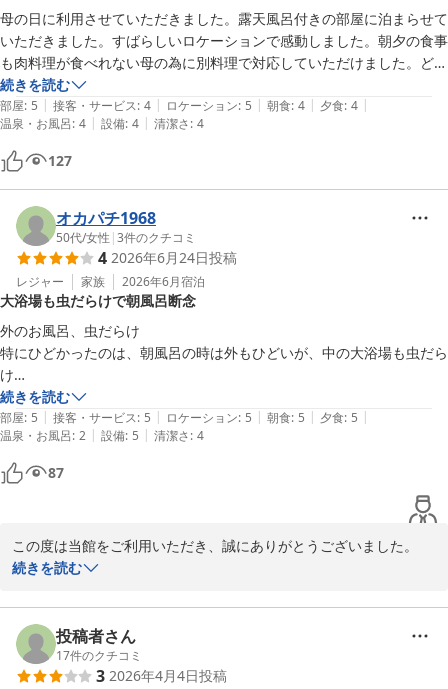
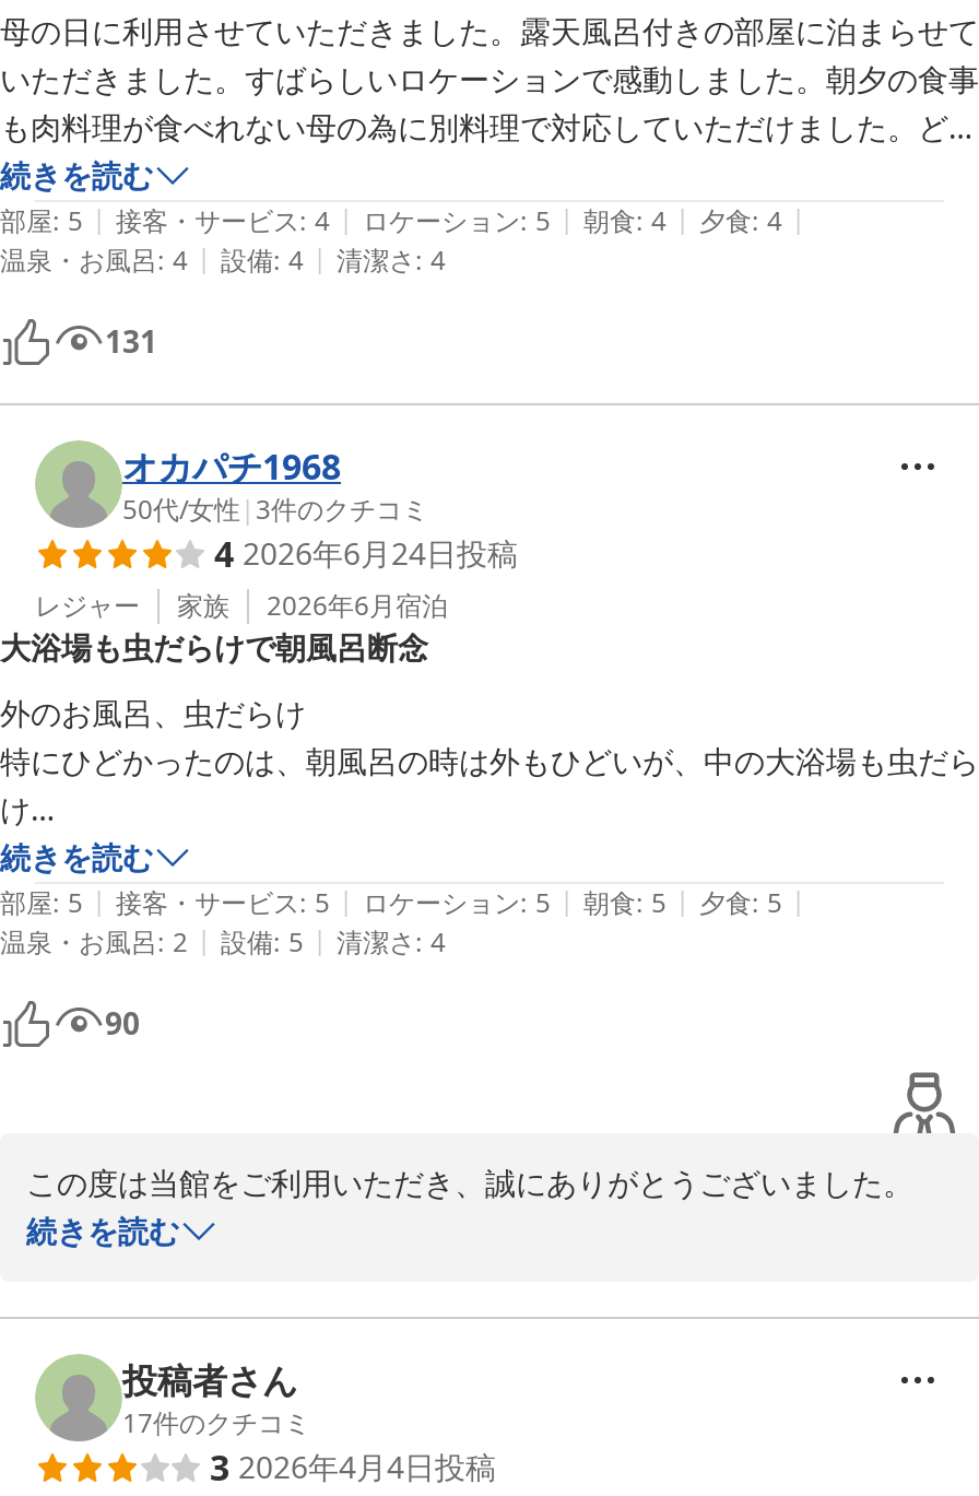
- 127
+ 131

- 87
+ 90
